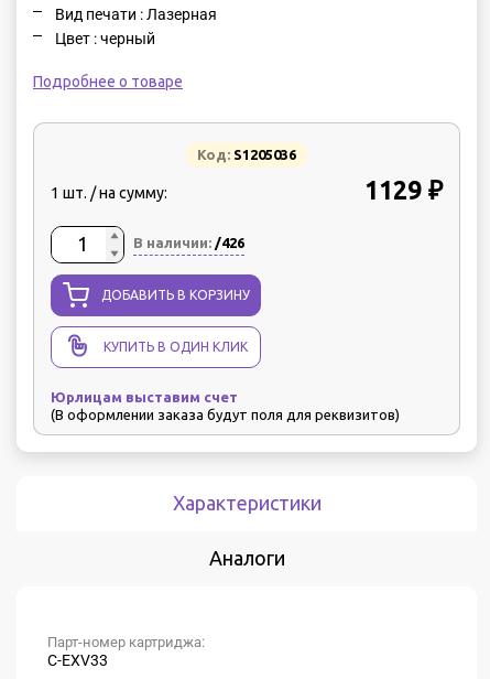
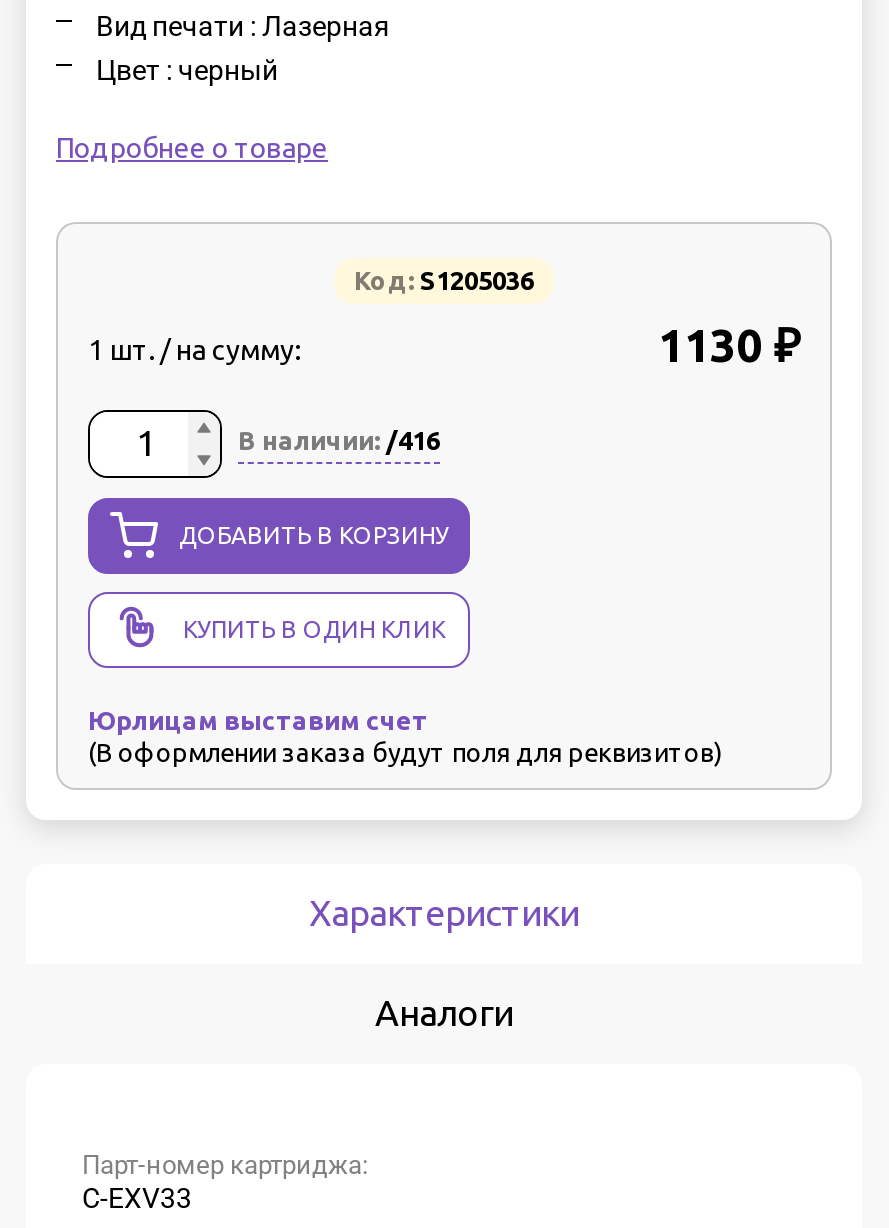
- 1129 ₽
+ 1130 ₽

- В наличии: /426
+ В наличии: /416
